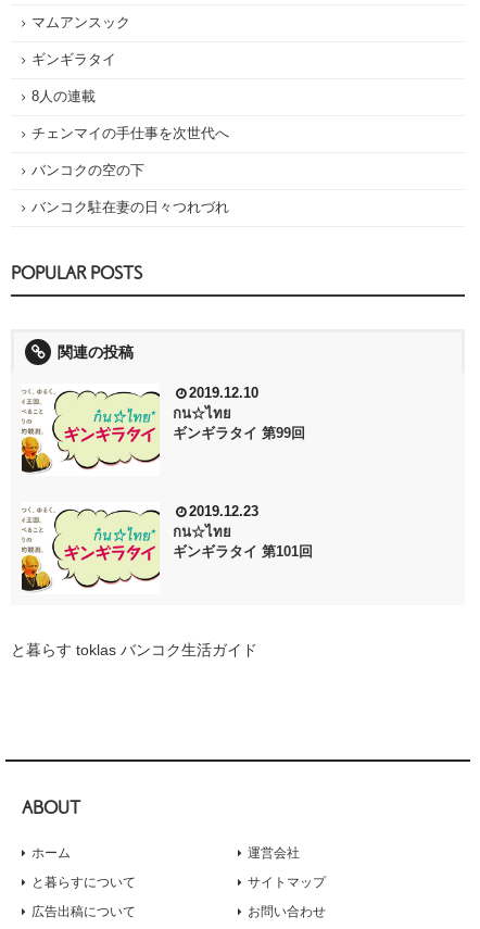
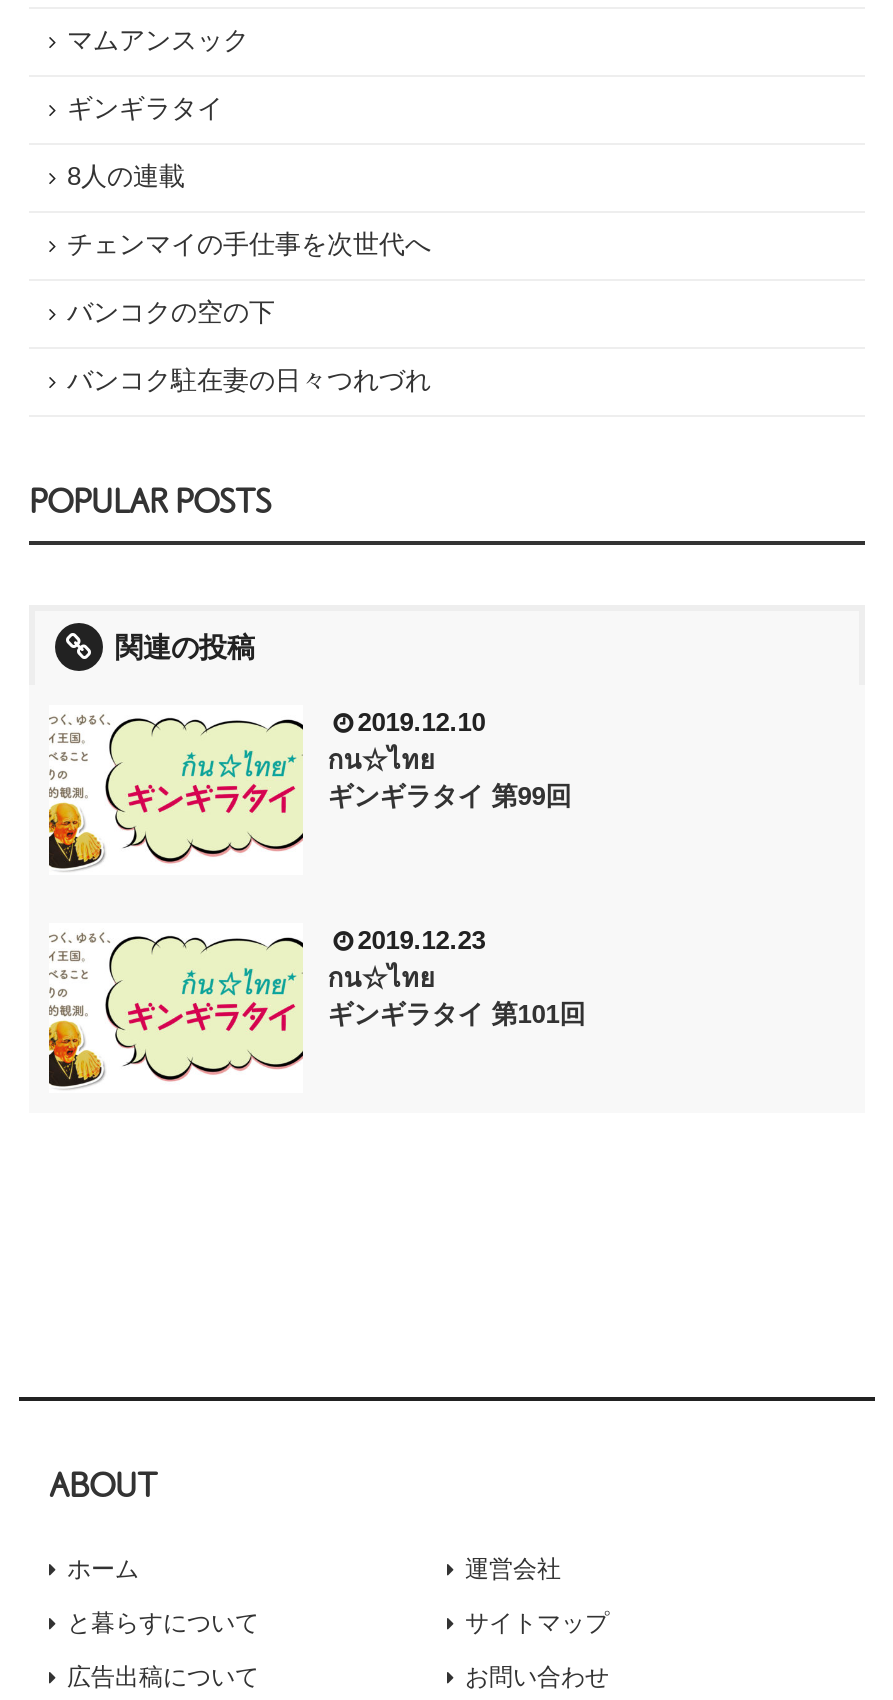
- と暮らす toklas バンコク生活ガイド
